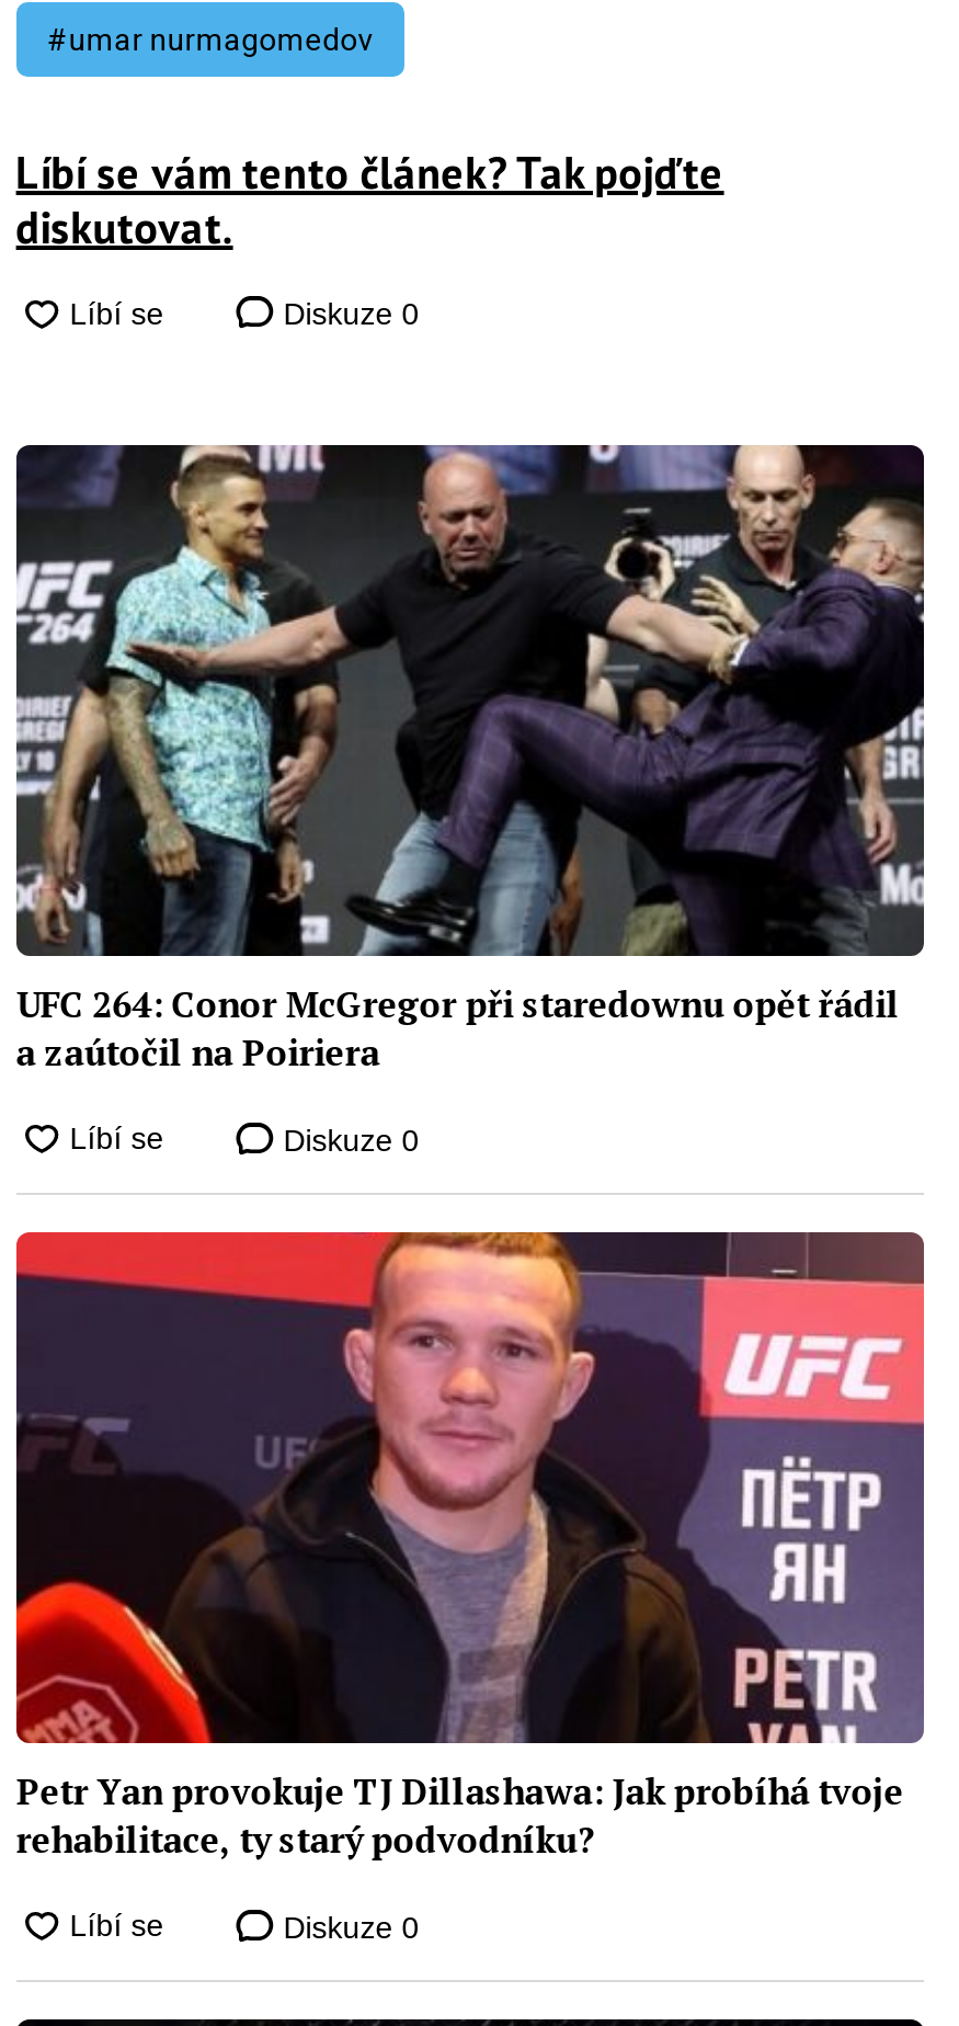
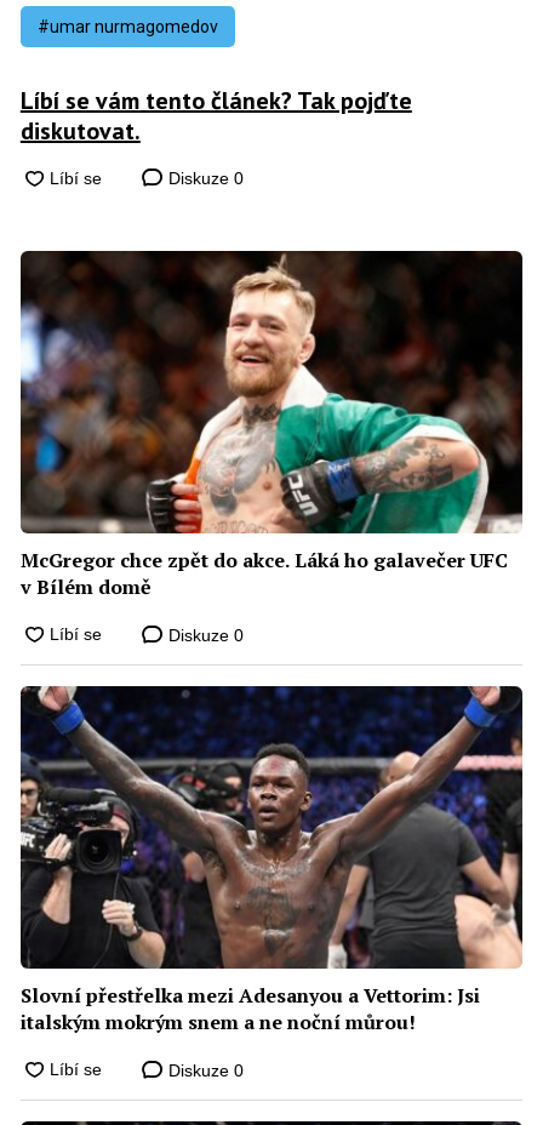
- [image]
- UFC 264: Conor McGregor při staredownu opět řádil
- a zaútočil na Poiriera
+ [image]
+ McGregor chce zpět do akce. Láká ho galavečer UFC
+ v Bílém domě

- [image]
- Petr Yan provokuje TJ Dillashawa: Jak probíhá tvoje
- rehabilitace, ty starý podvodníku?
+ [image]
+ Slovní přestřelka mezi Adesanyou a Vettorim: Jsi
+ italským mokrým snem a ne noční můrou!
